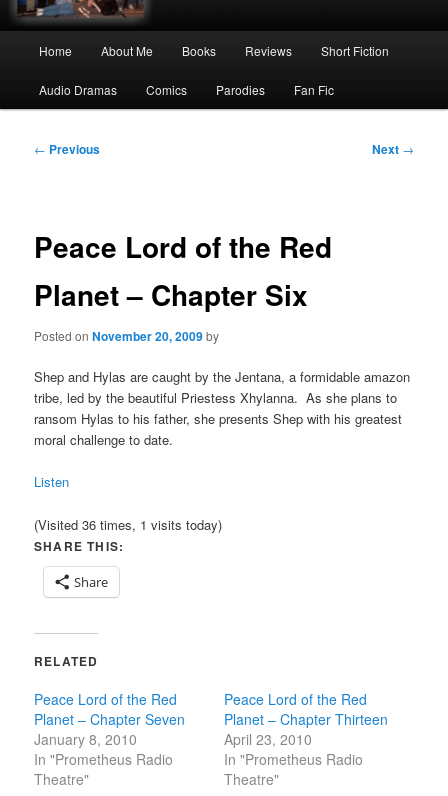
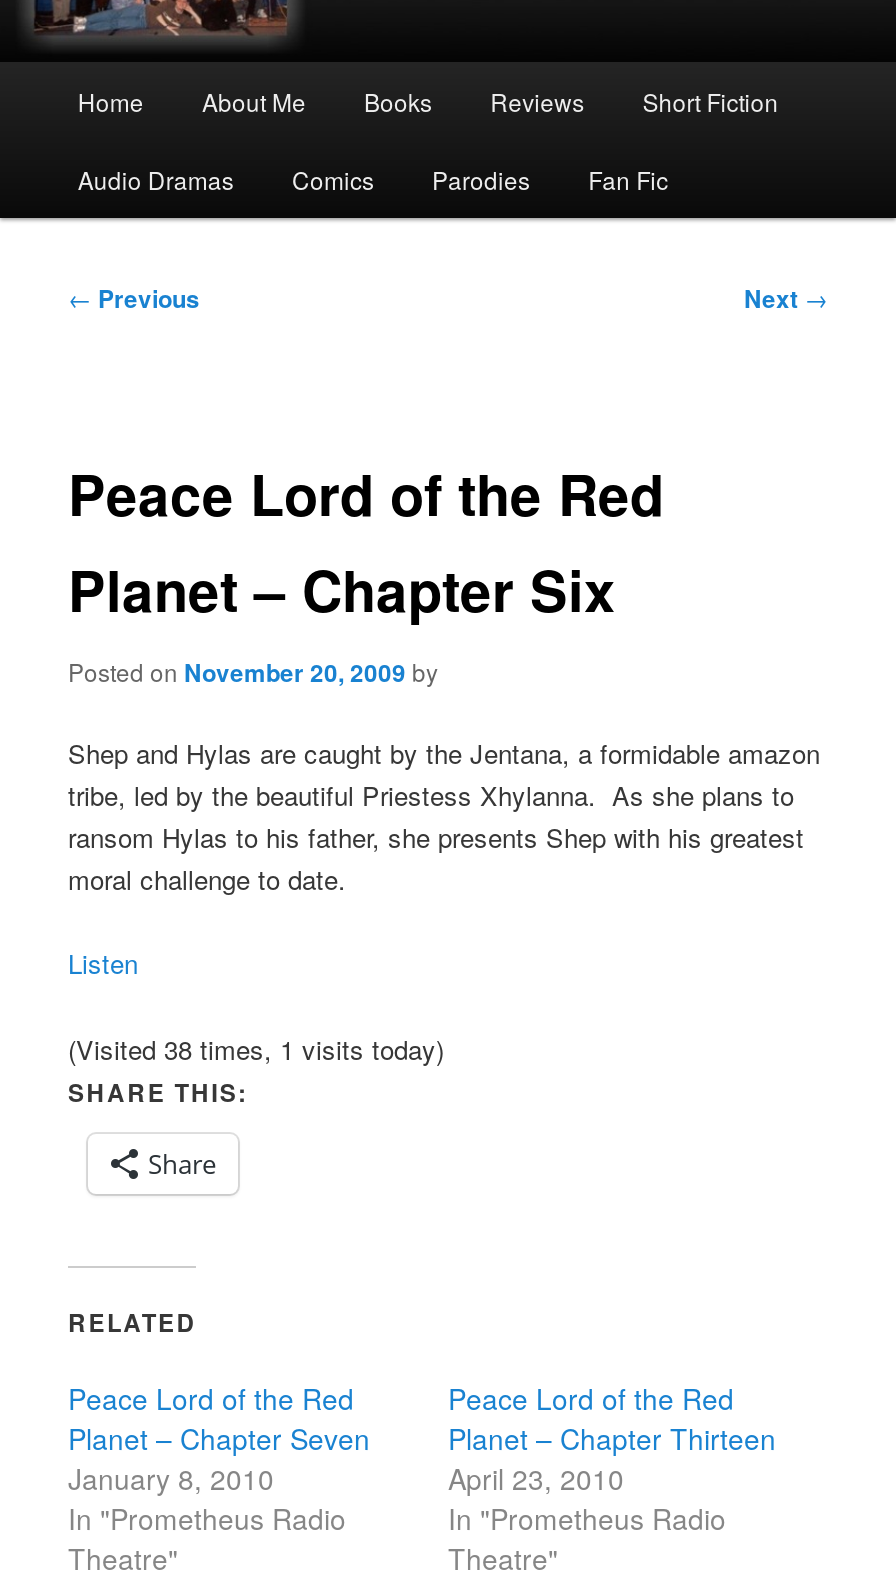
- (Visited 36 times, 1 visits today)
+ (Visited 38 times, 1 visits today)
